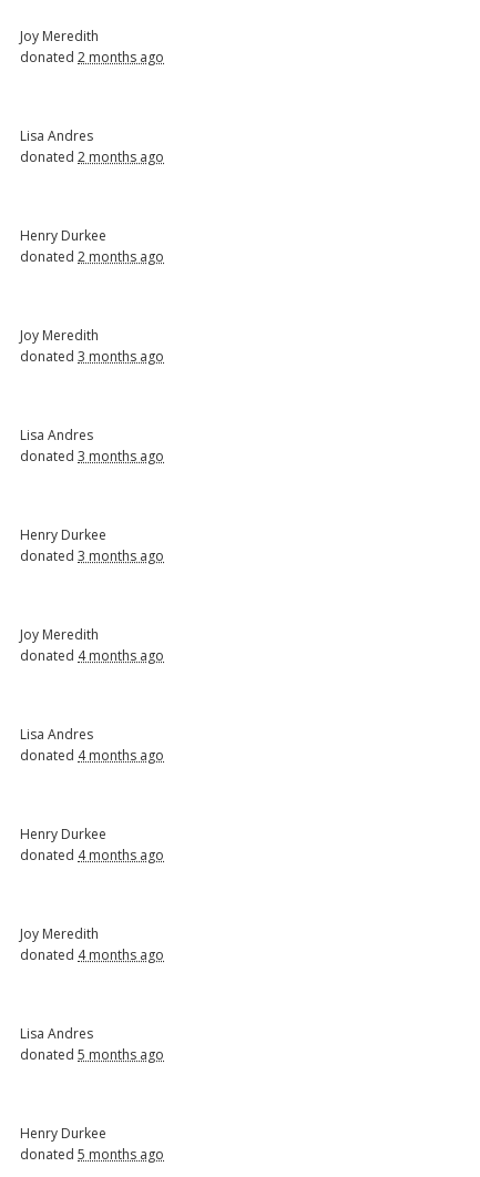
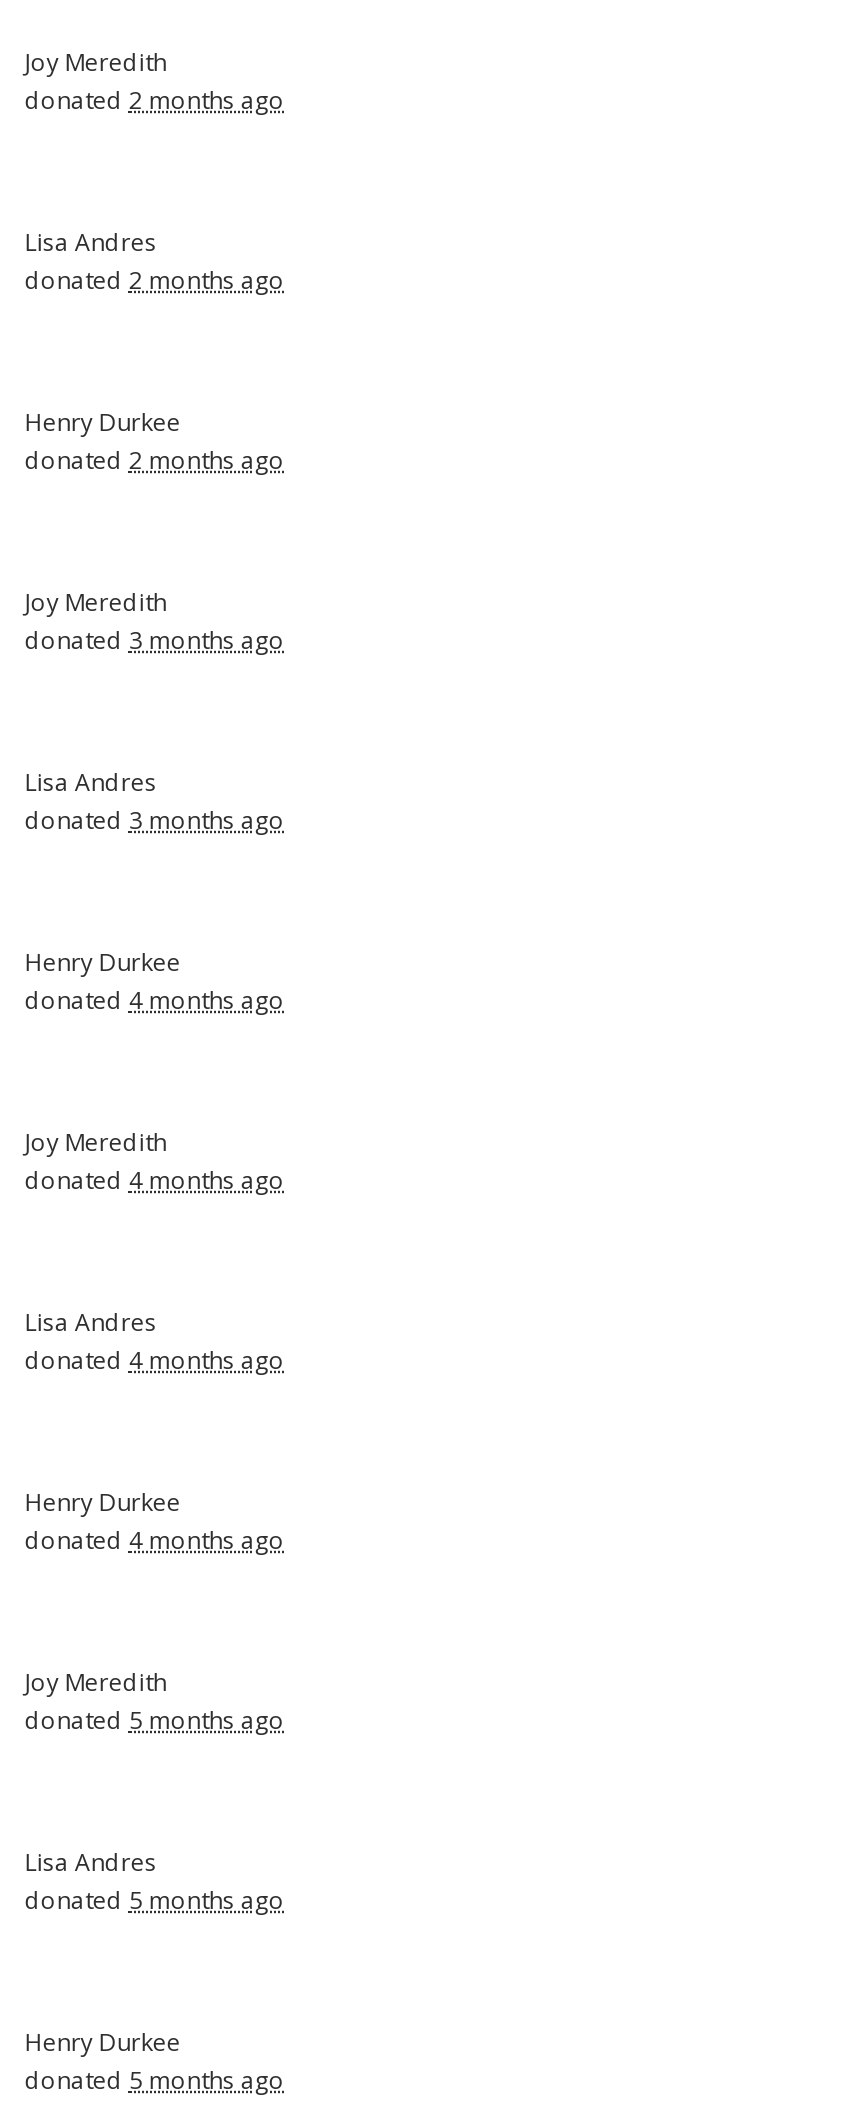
- donated 3 months ago
+ donated 4 months ago

- donated 4 months ago
+ donated 5 months ago
